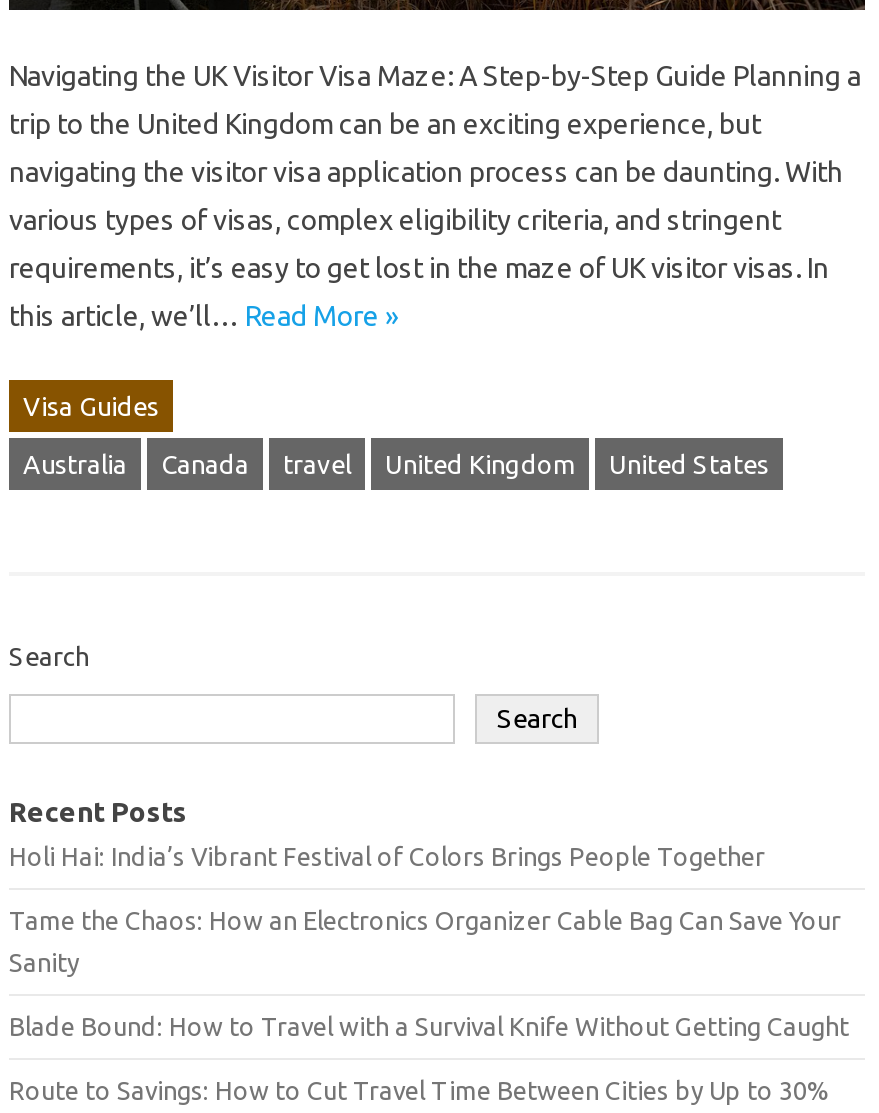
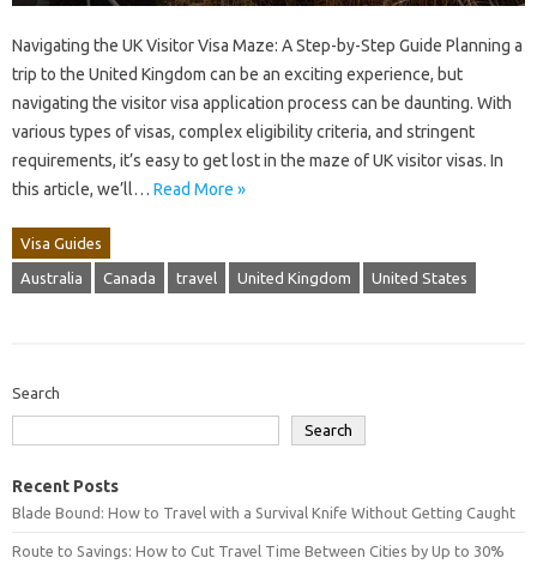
- Holi Hai: India’s Vibrant Festival of Colors Brings People Together
- Tame the Chaos: How an Electronics Organizer Cable Bag Can Save Your
- Sanity
